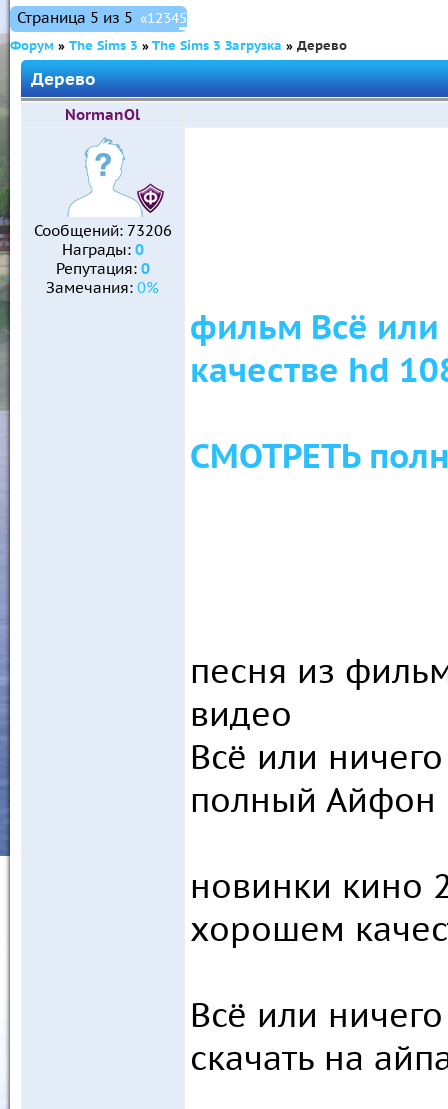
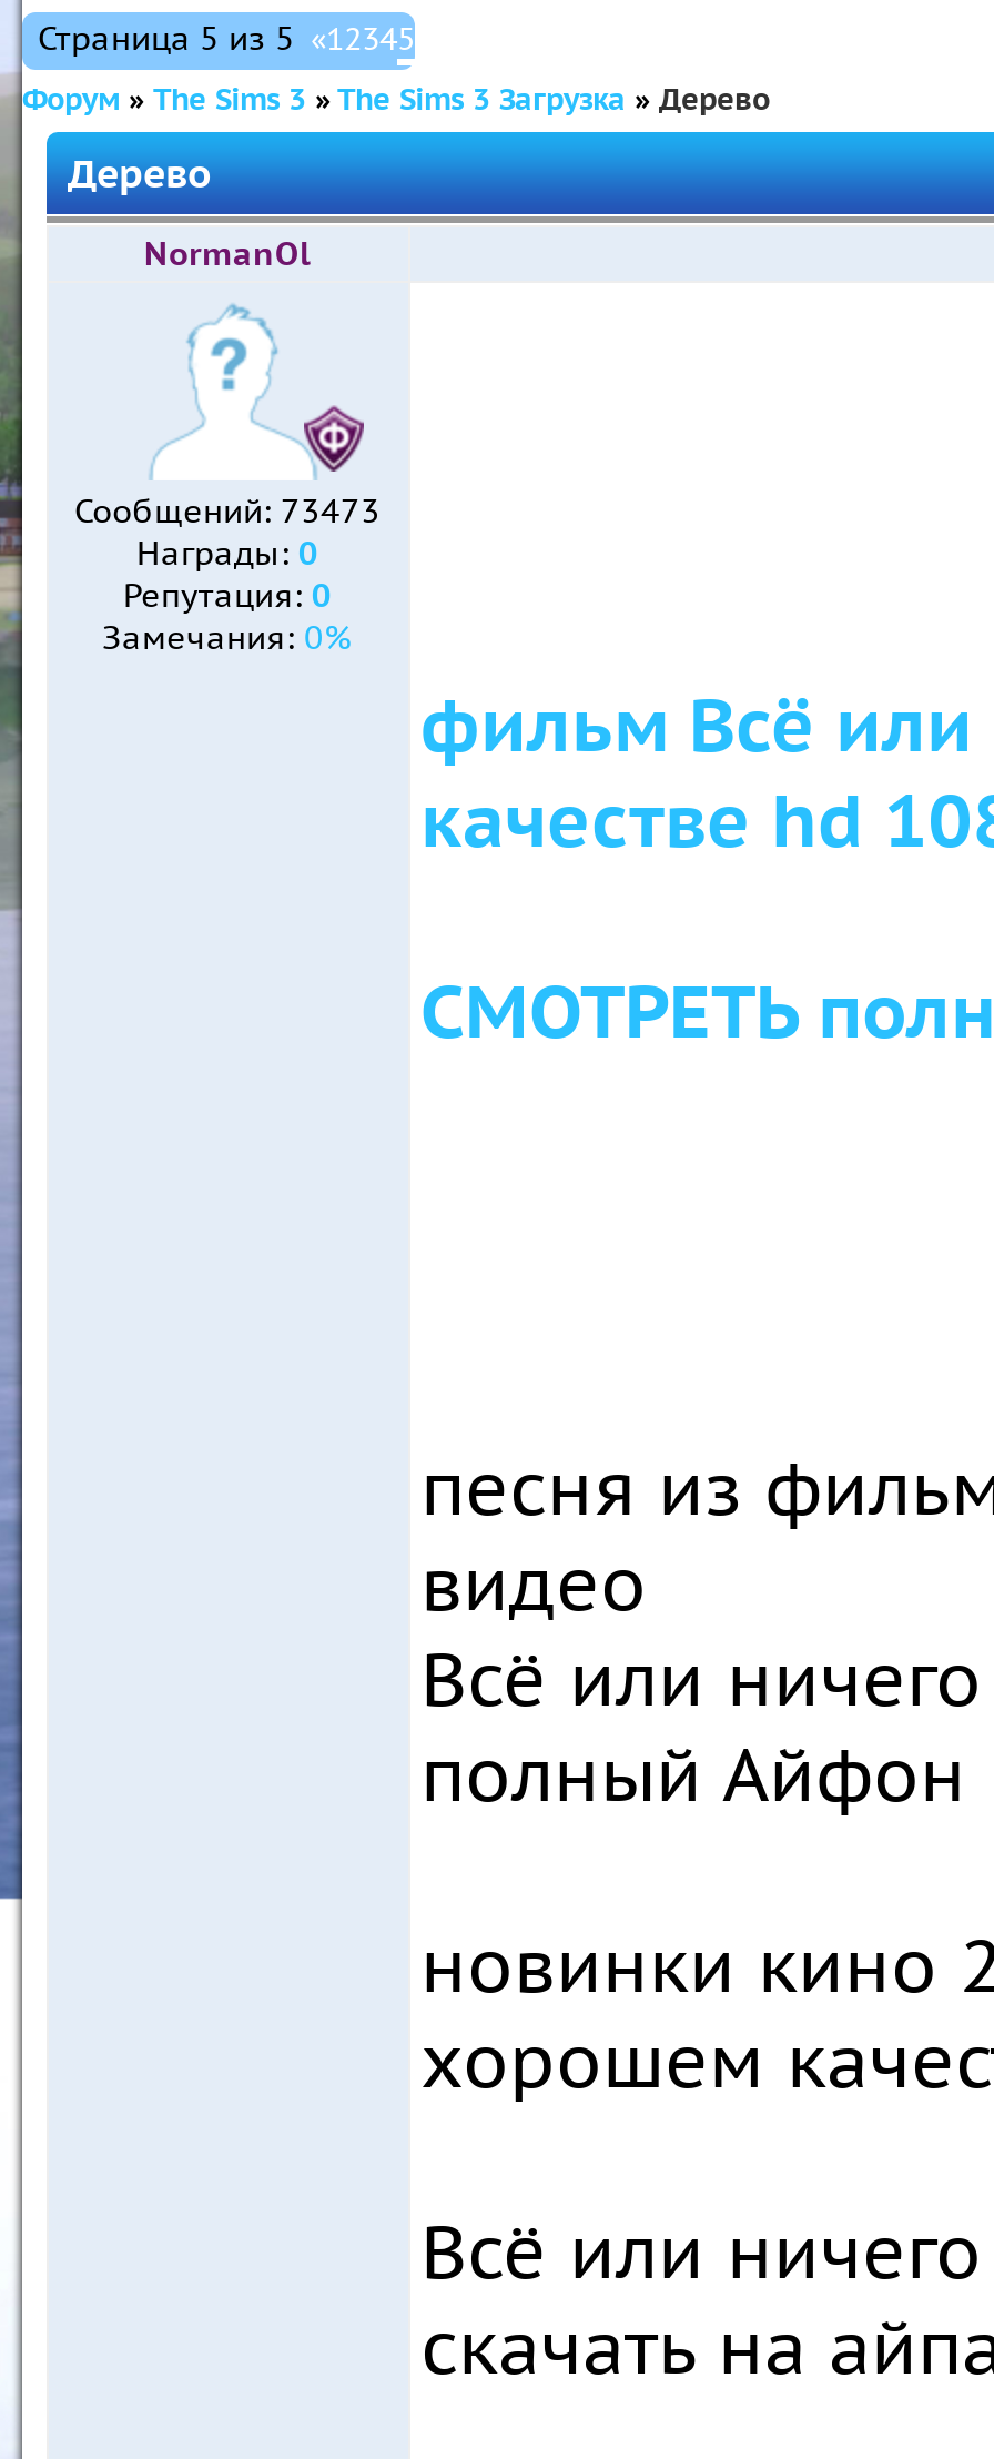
- Сообщений: 73206
+ Сообщений: 73473
